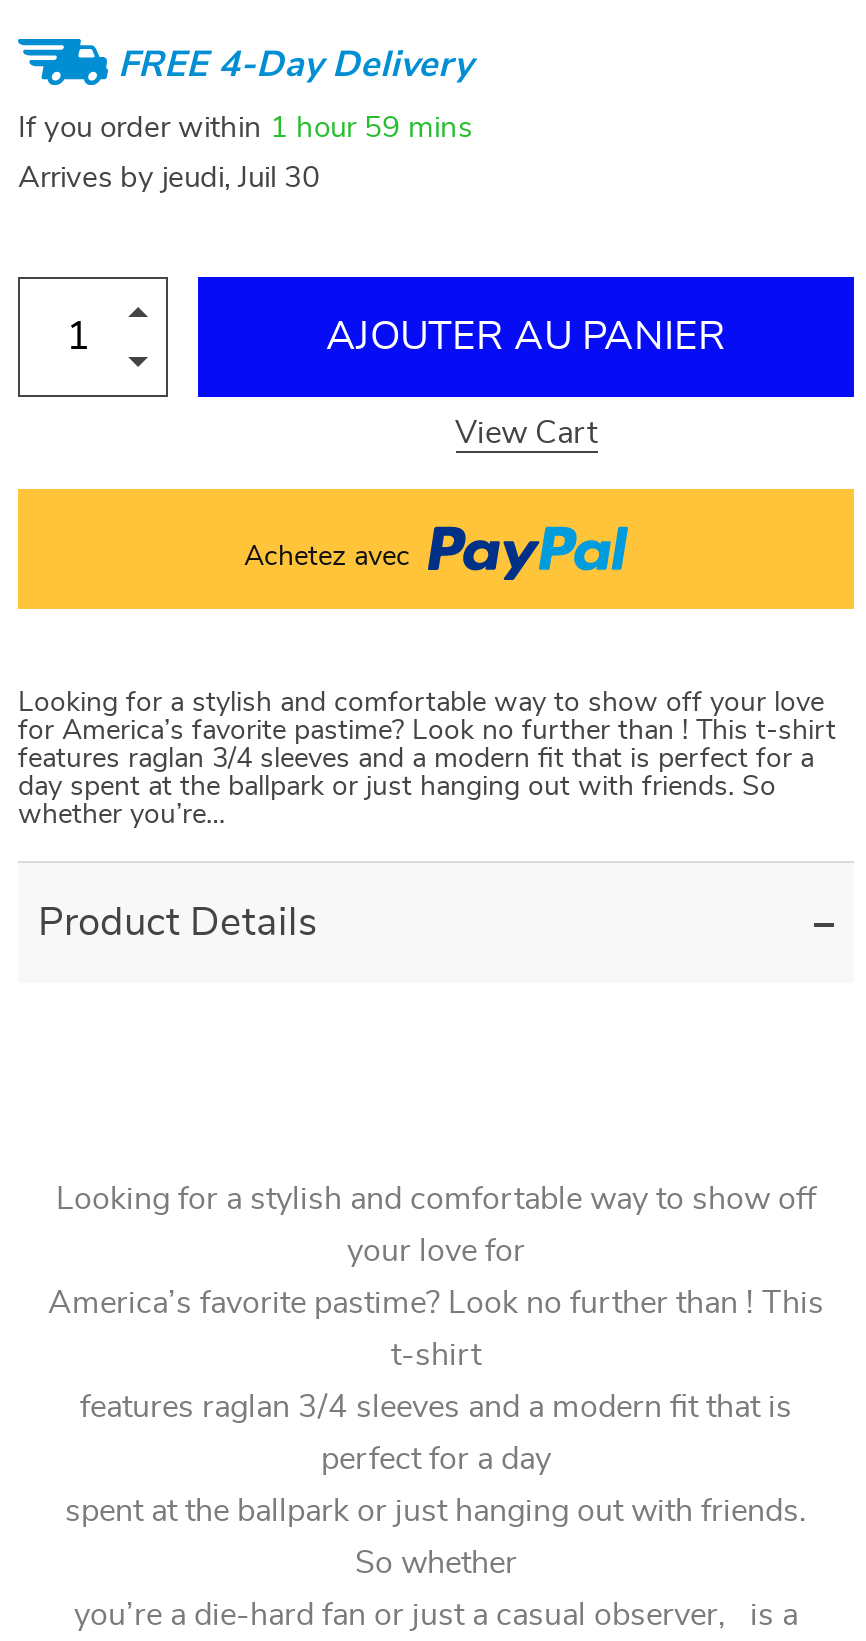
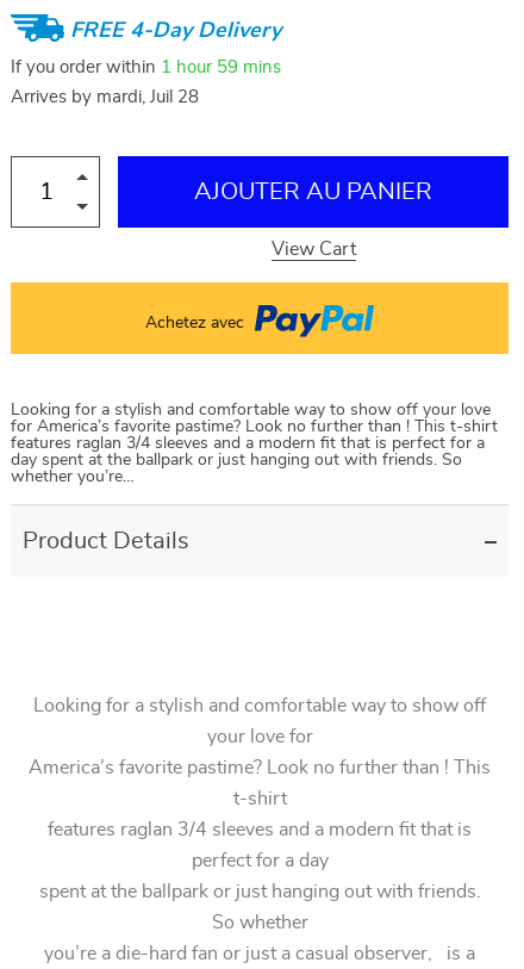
- Arrives by jeudi, Juil 30
+ Arrives by mardi, Juil 28
